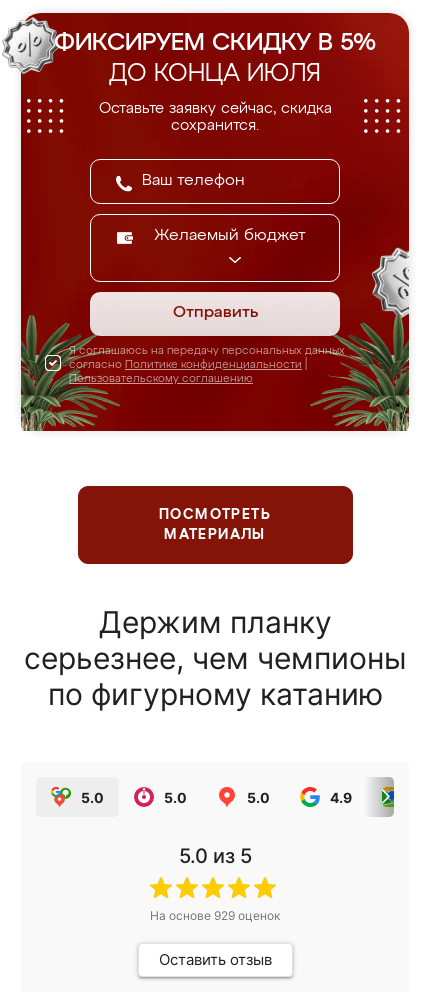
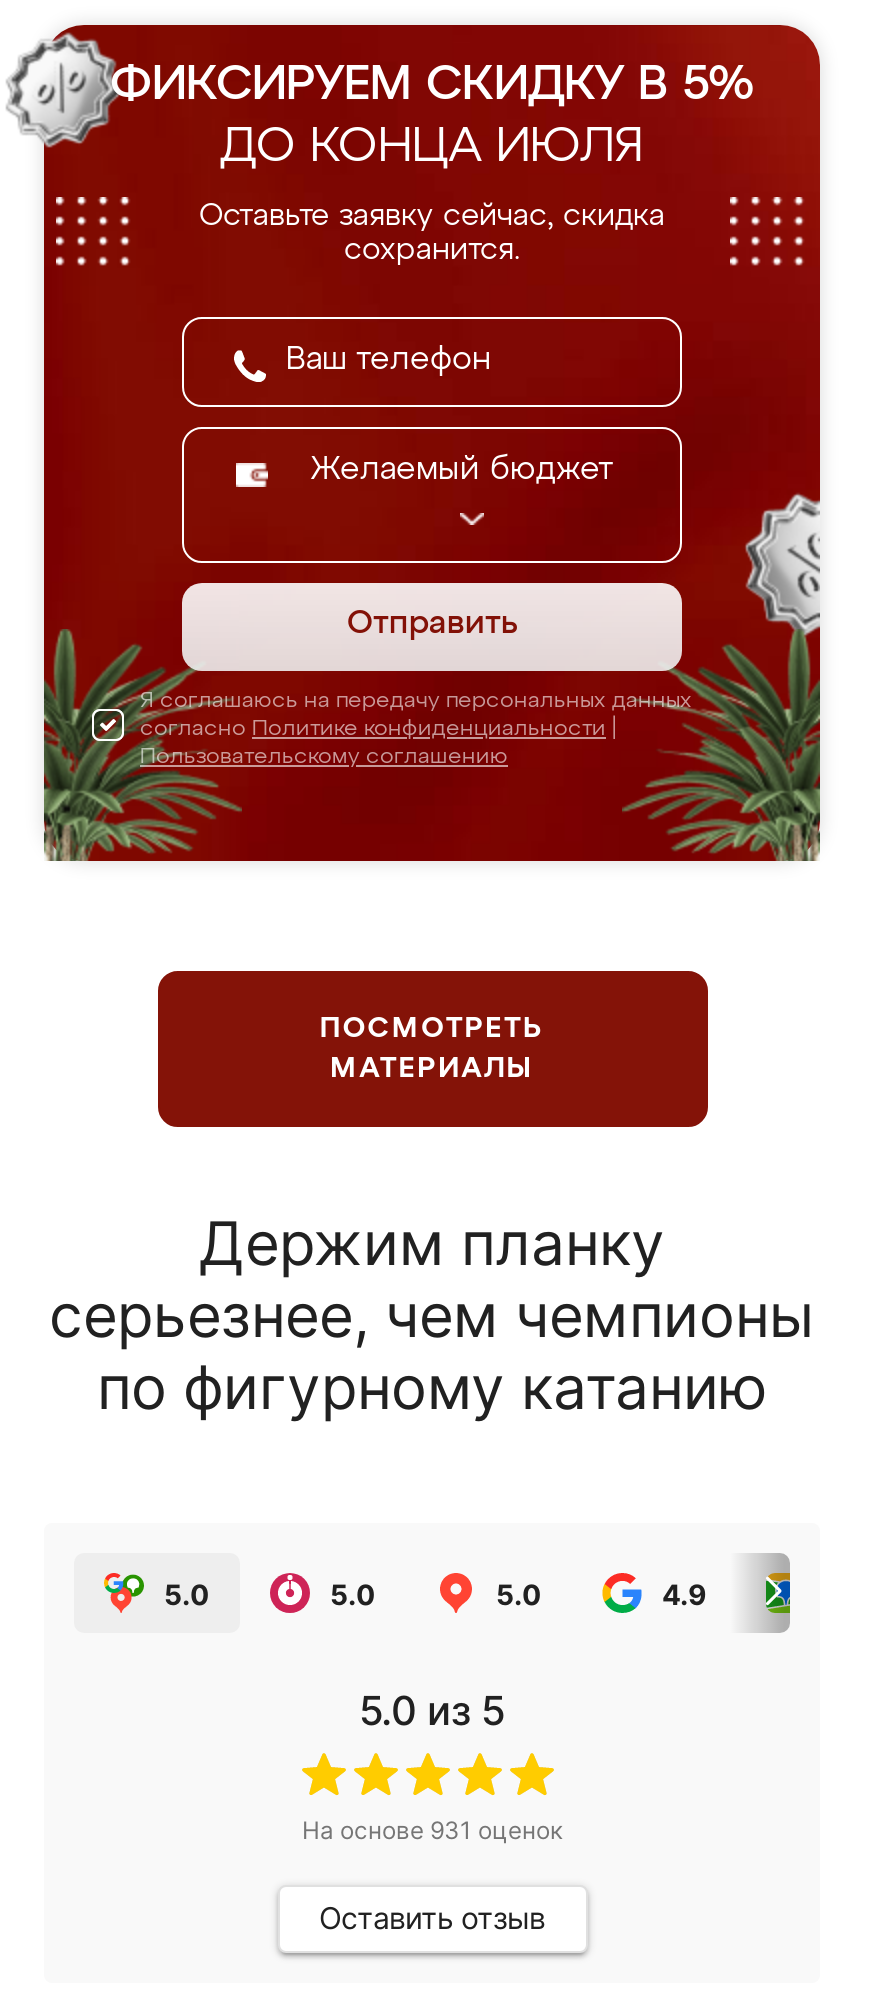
- На основе 929 оценок
+ На основе 931 оценок
